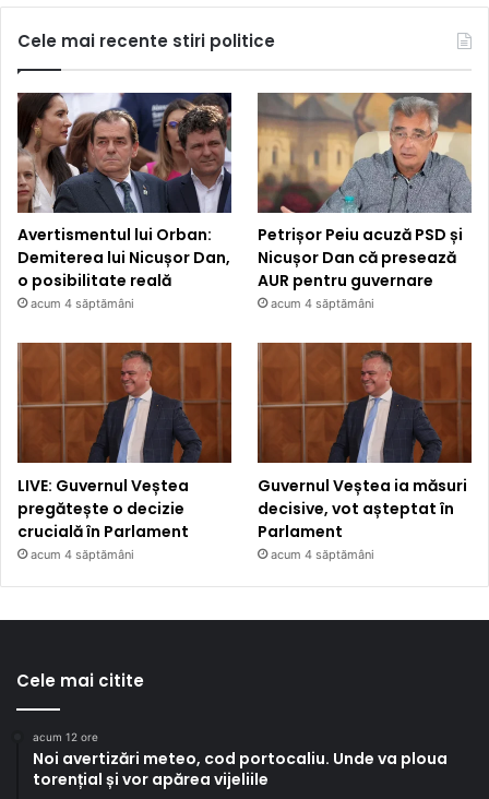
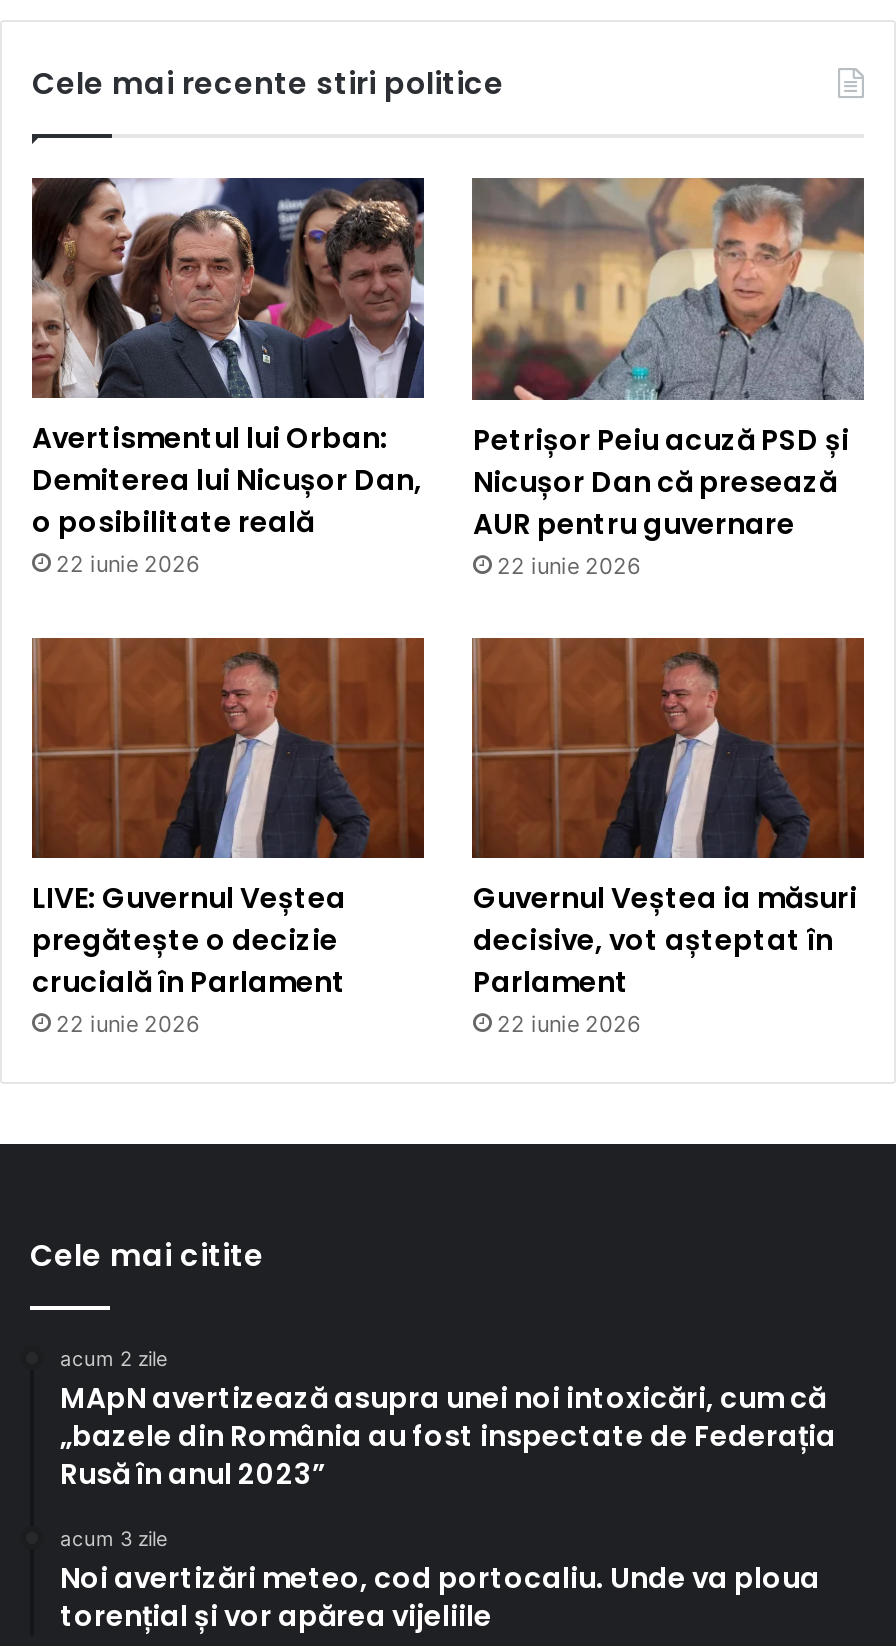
- acum 4 săptămâni
+ 22 iunie 2026

- acum 4 săptămâni
+ 22 iunie 2026

- acum 4 săptămâni
+ 22 iunie 2026

- acum 4 săptămâni
+ 22 iunie 2026

- acum 12 ore
+ acum 2 zile
+ MApN avertizează asupra unei noi intoxicări, cum că
+ „bazele din România au fost inspectate de Federația
+ Rusă în anul 2023”
+ acum 3 zile
